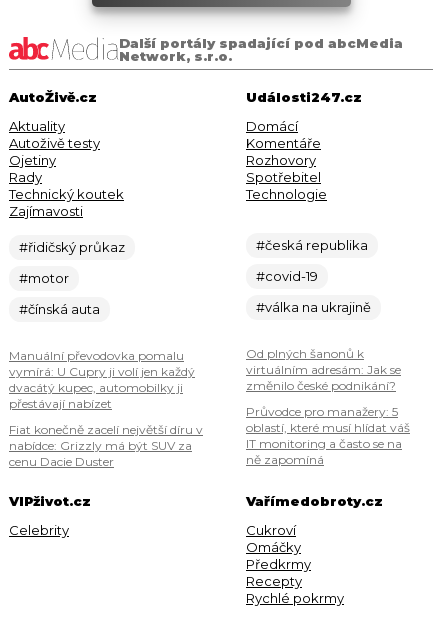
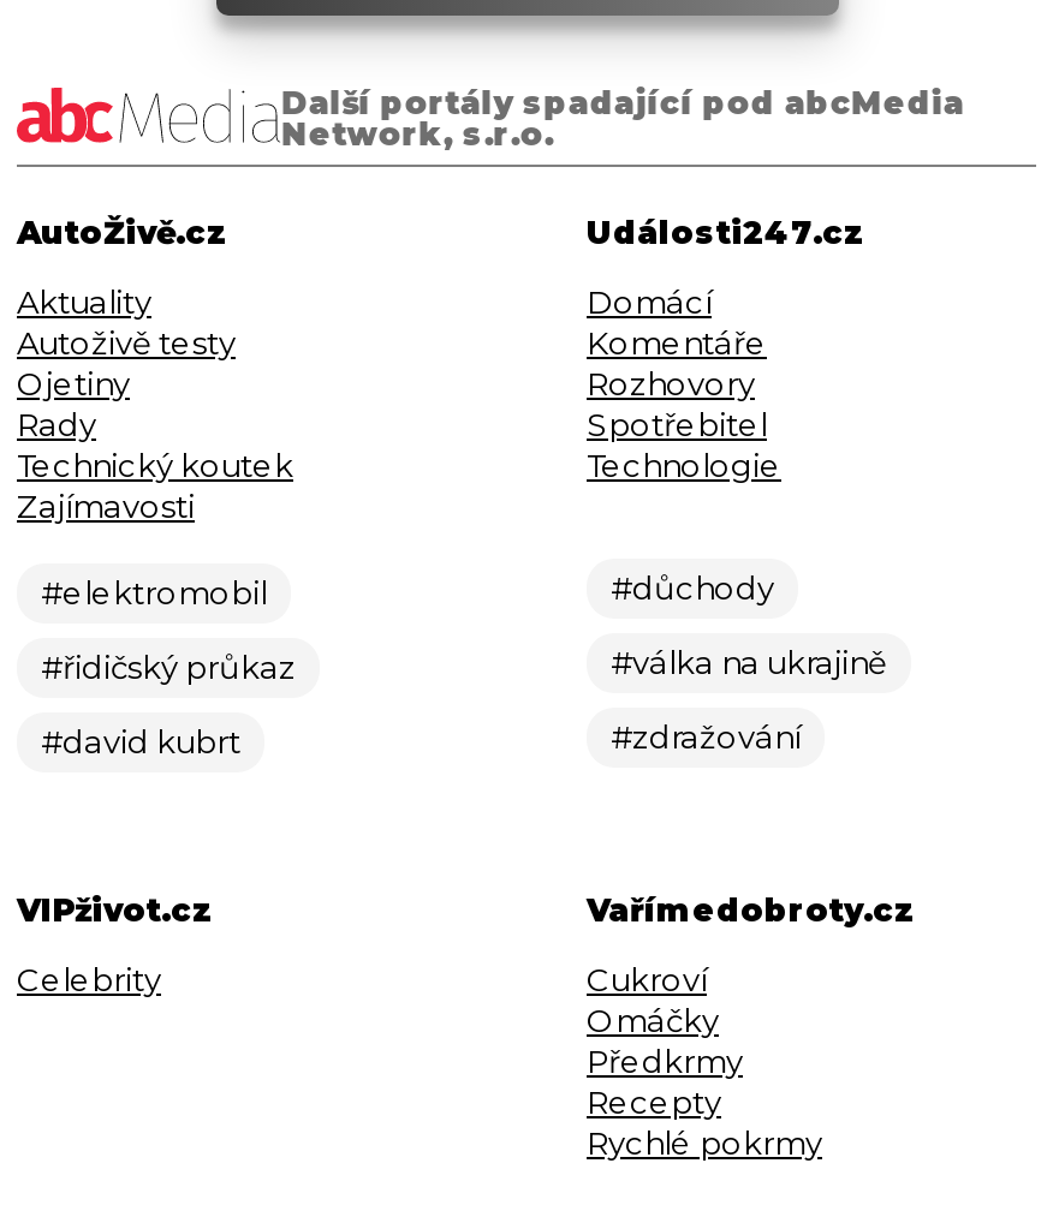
+ #elektromobil

moved down: #řidičský průkaz

- #česká republika
- #covid-19
+ #důchody

- #motor
- #čínská auta
- Manuální převodovka pomalu
- vymírá: U Cupry ji volí jen každý
- dvacátý kupec, automobilky ji
- přestávají nabízet
- Fiat konečně zacelí největší díru v
- nabídce: Grizzly má být SUV za
- cenu Dacie Duster
+ #david kubrt

- Od plných šanonů k
- virtuálním adresám: Jak se
- změnilo české podnikání?
- Průvodce pro manažery: 5
- oblastí, které musí hlídat váš
- IT monitoring a často se na
- ně zapomíná
+ #zdražování
